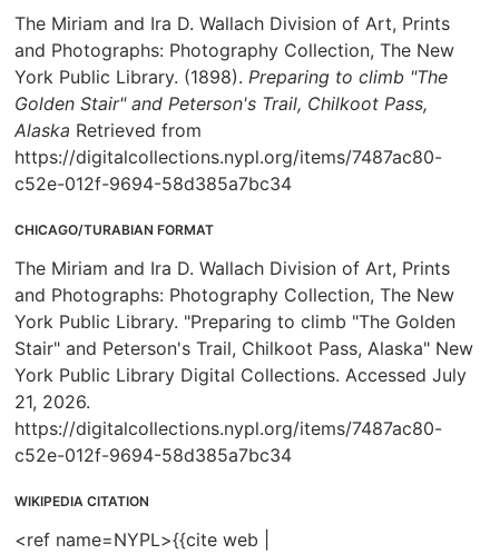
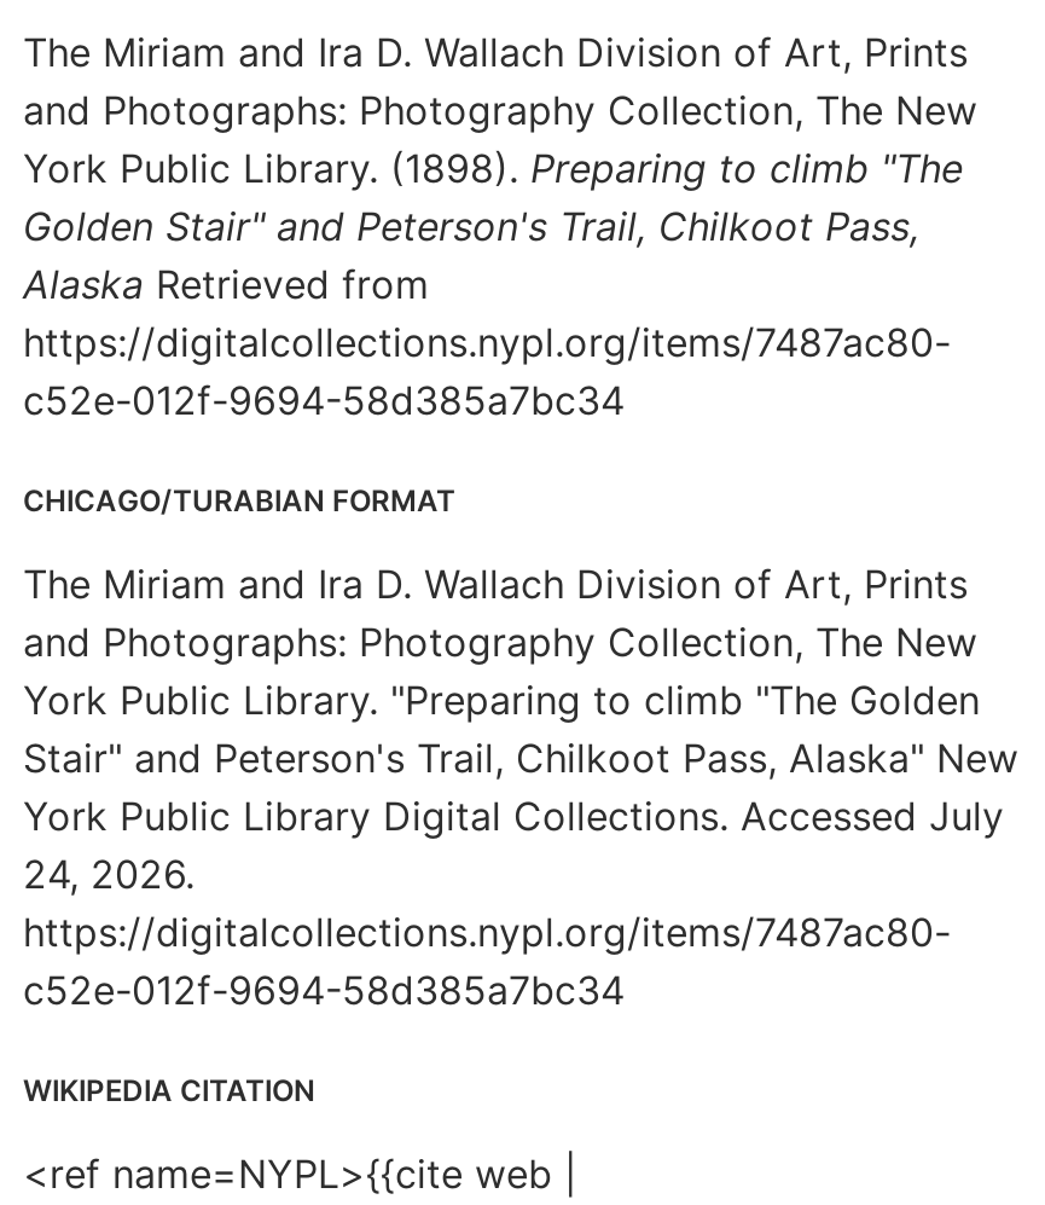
- 21, 2026.
+ 24, 2026.
